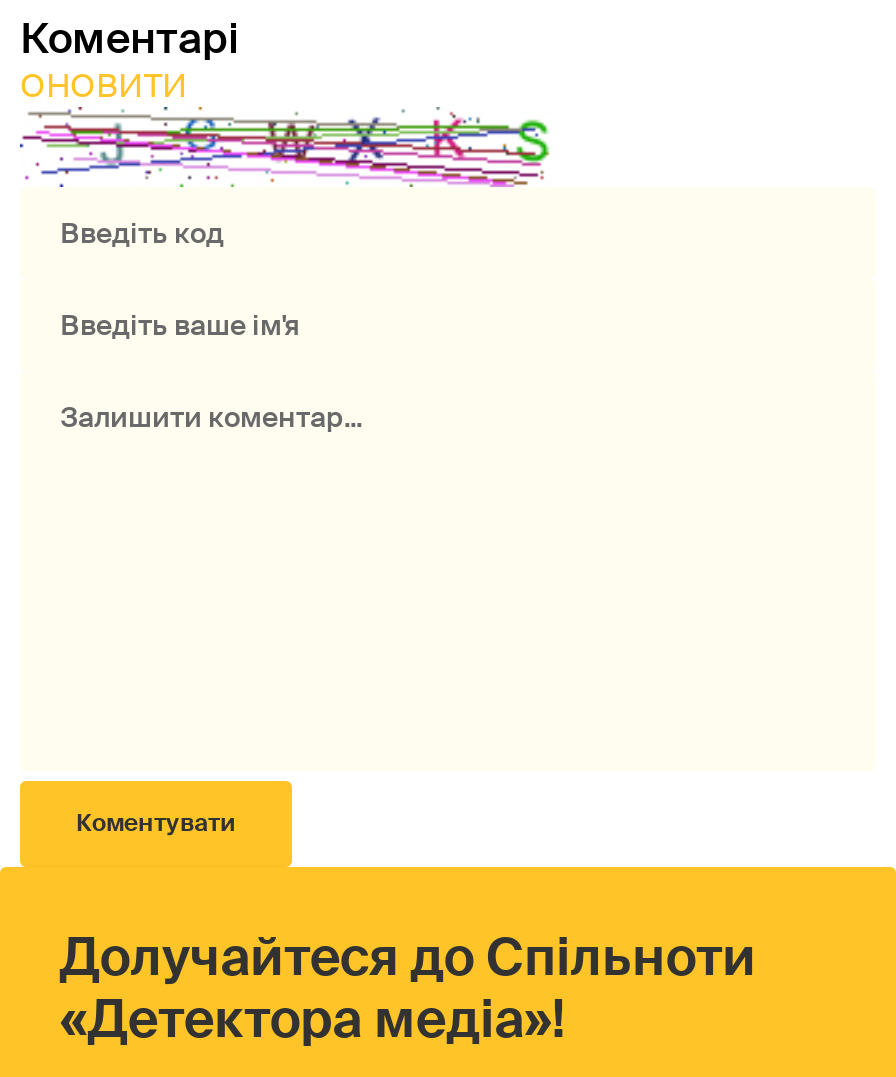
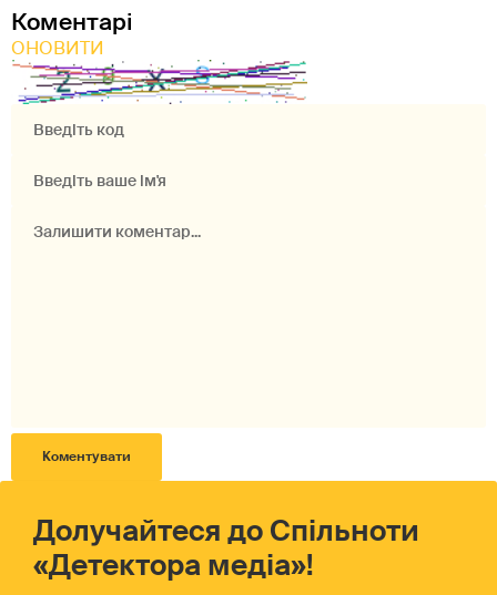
- [image]
+ [image]
